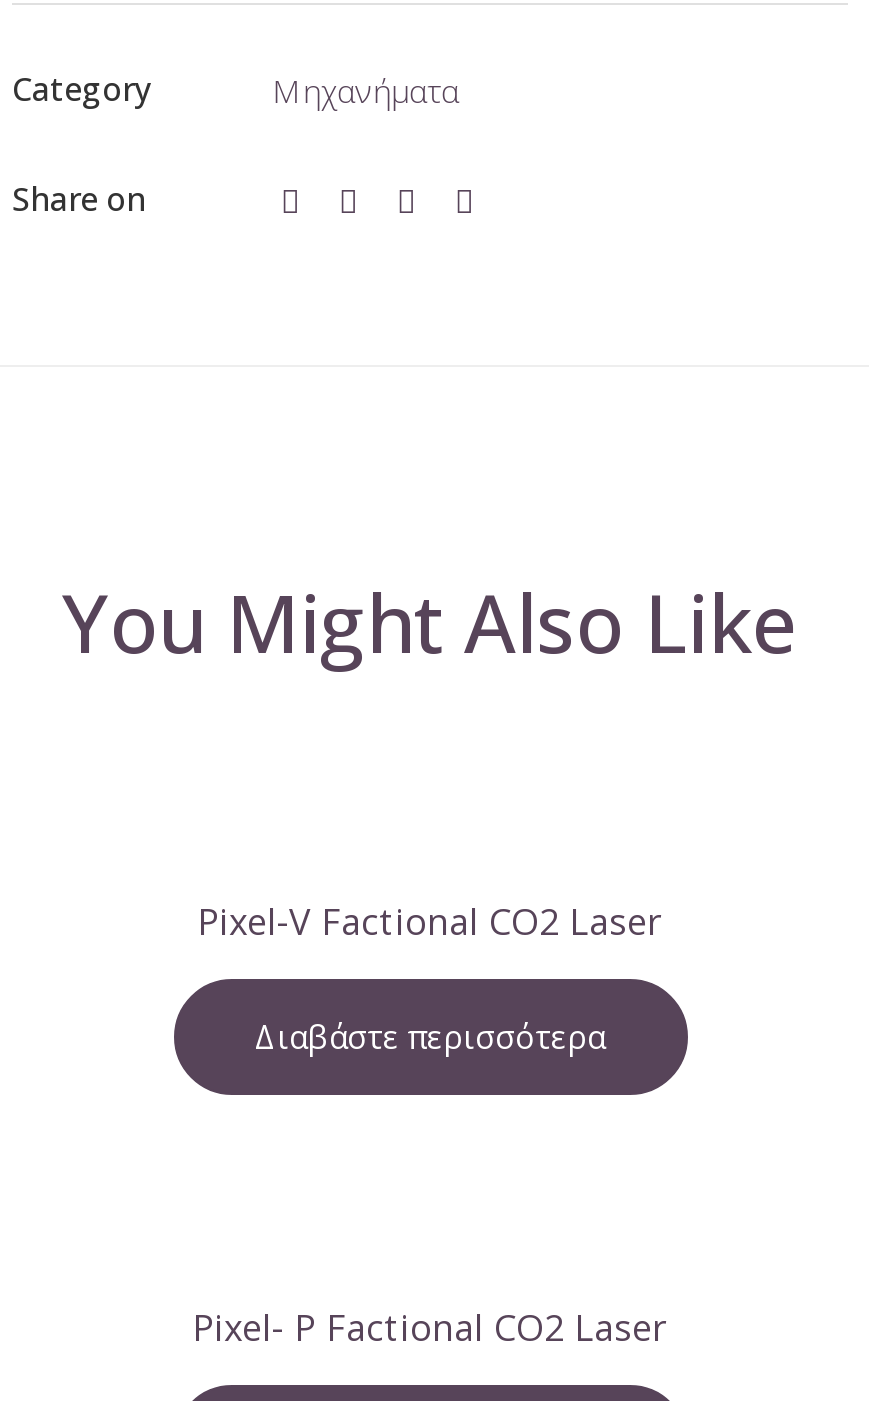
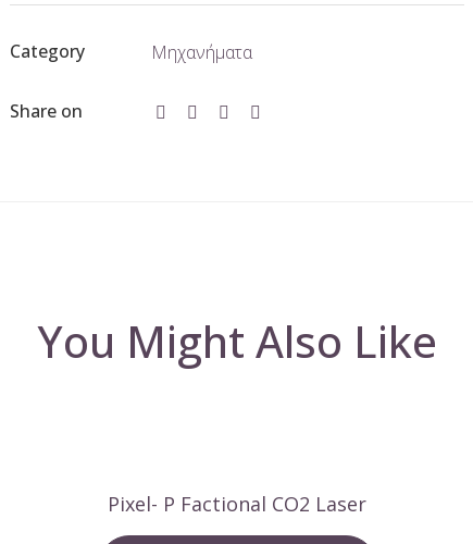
- Pixel-V Factional CO2 Laser
- Διαβάστε περισσότερα
